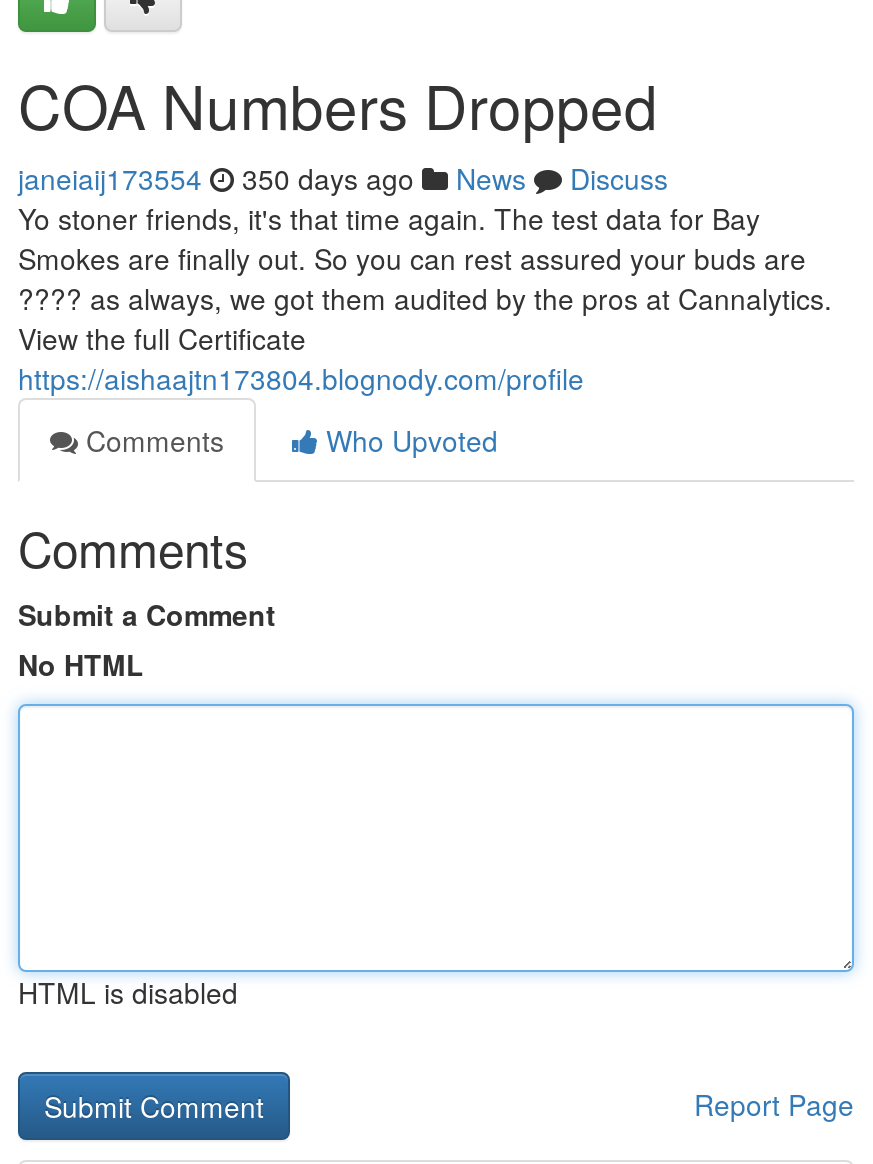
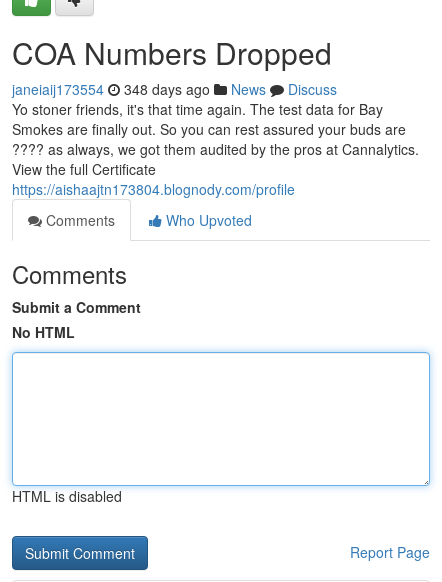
- janeiaij173554 350 days ago News Discuss
+ janeiaij173554 348 days ago News Discuss
